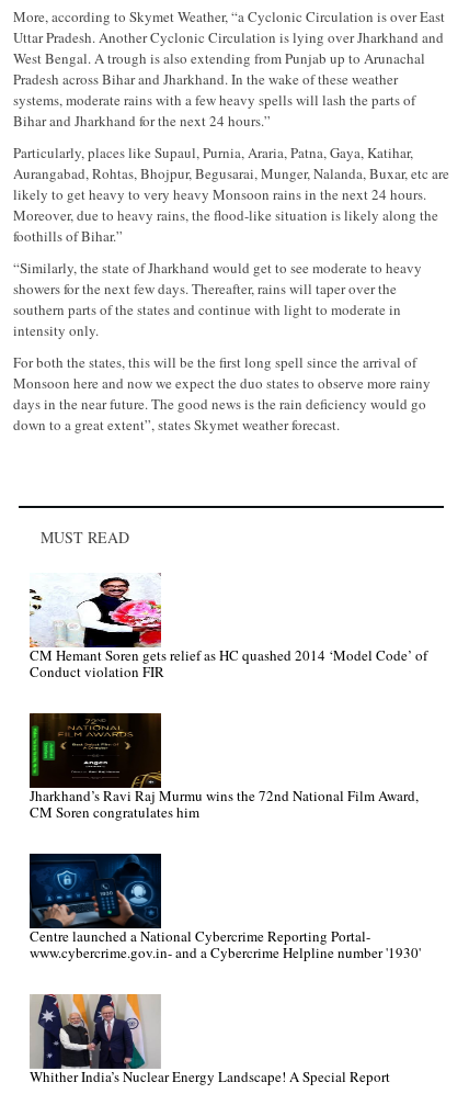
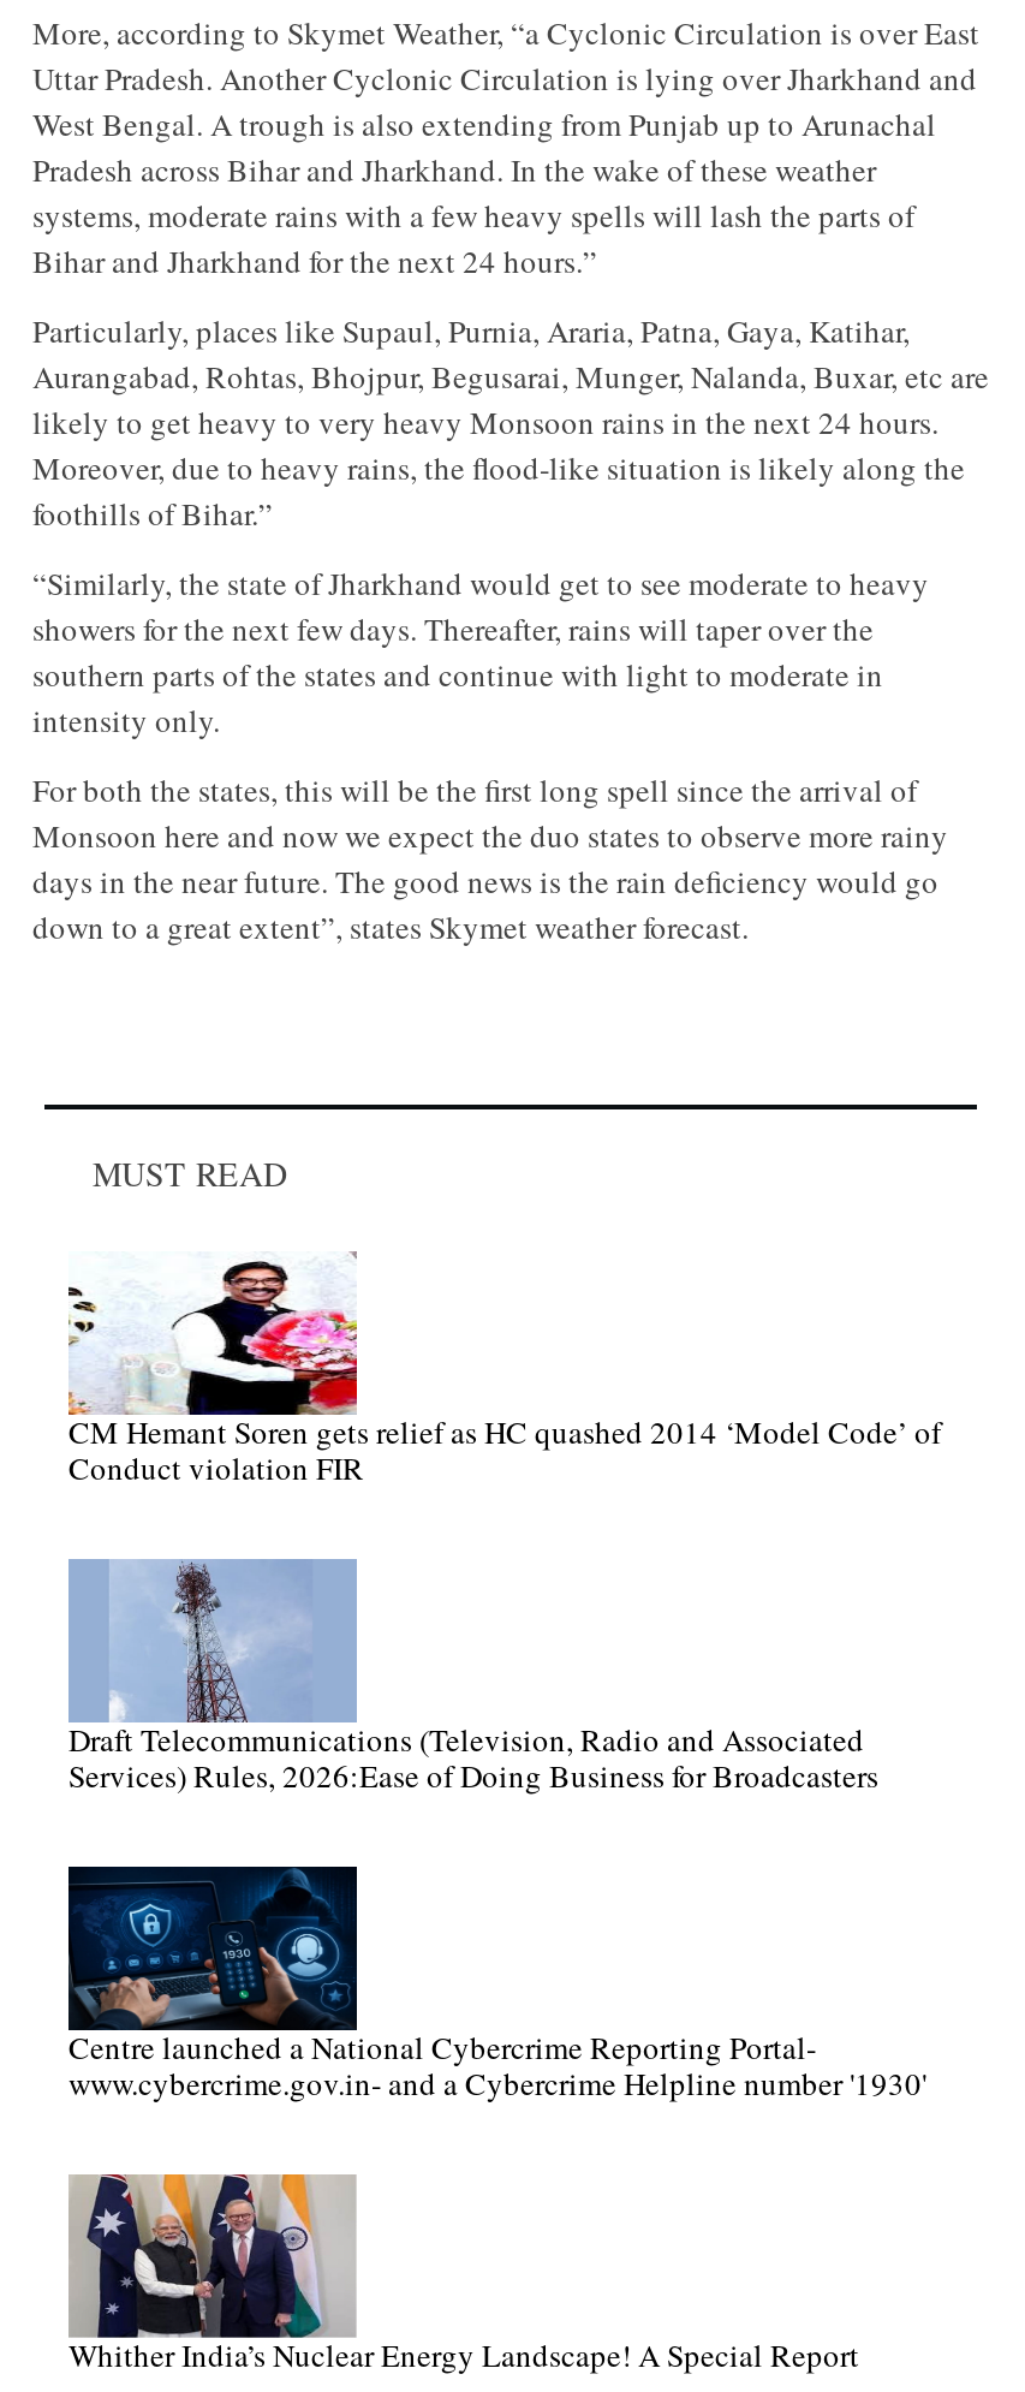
- [image]
- Jharkhand’s Ravi Raj Murmu wins the 72nd National Film Award,
- CM Soren congratulates him
+ [image]
+ Draft Telecommunications (Television, Radio and Associated
+ Services) Rules, 2026:Ease of Doing Business for Broadcasters
